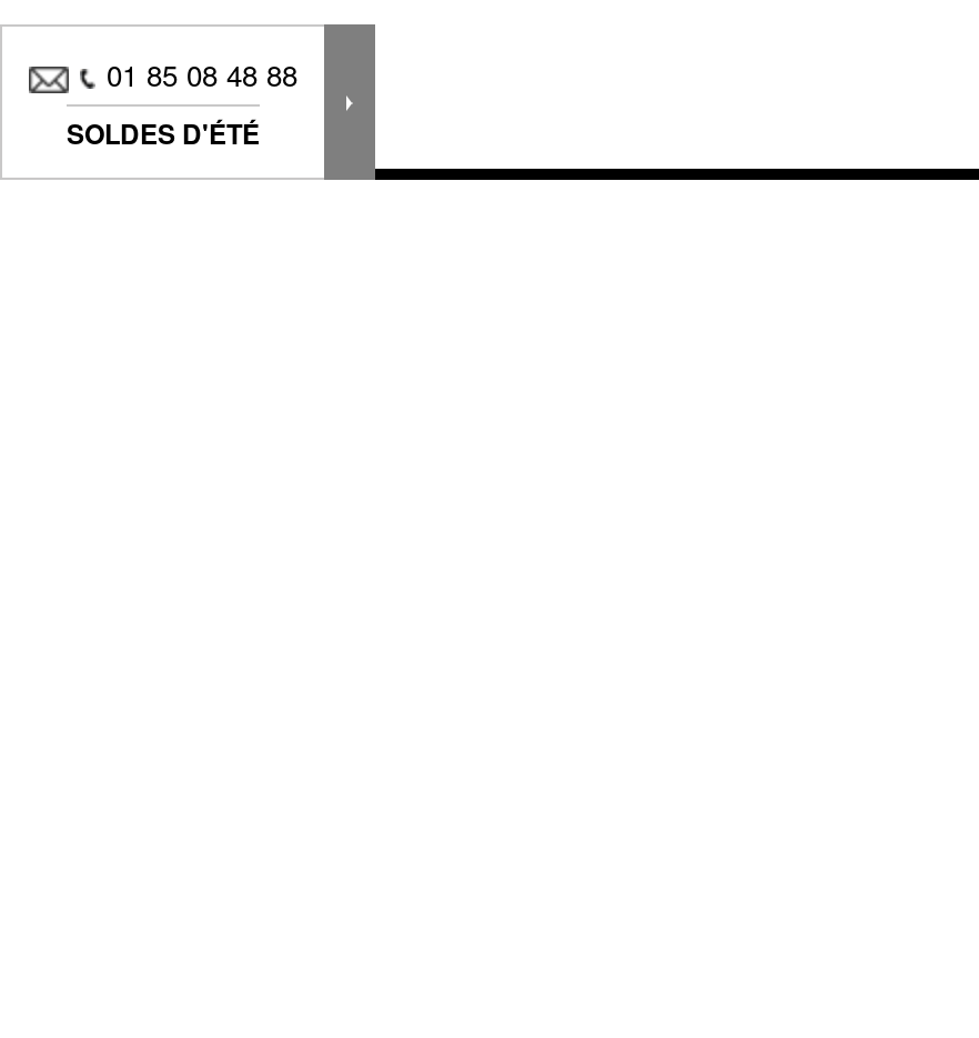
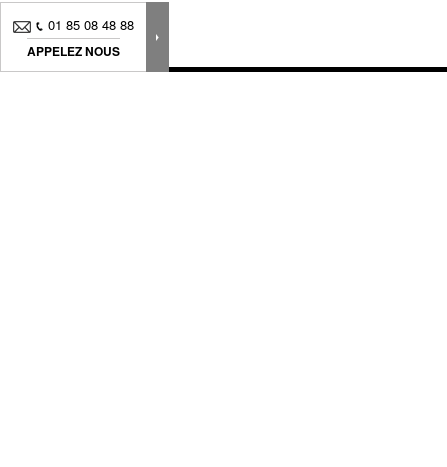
- SOLDES D'ÉTÉ
+ APPELEZ NOUS
